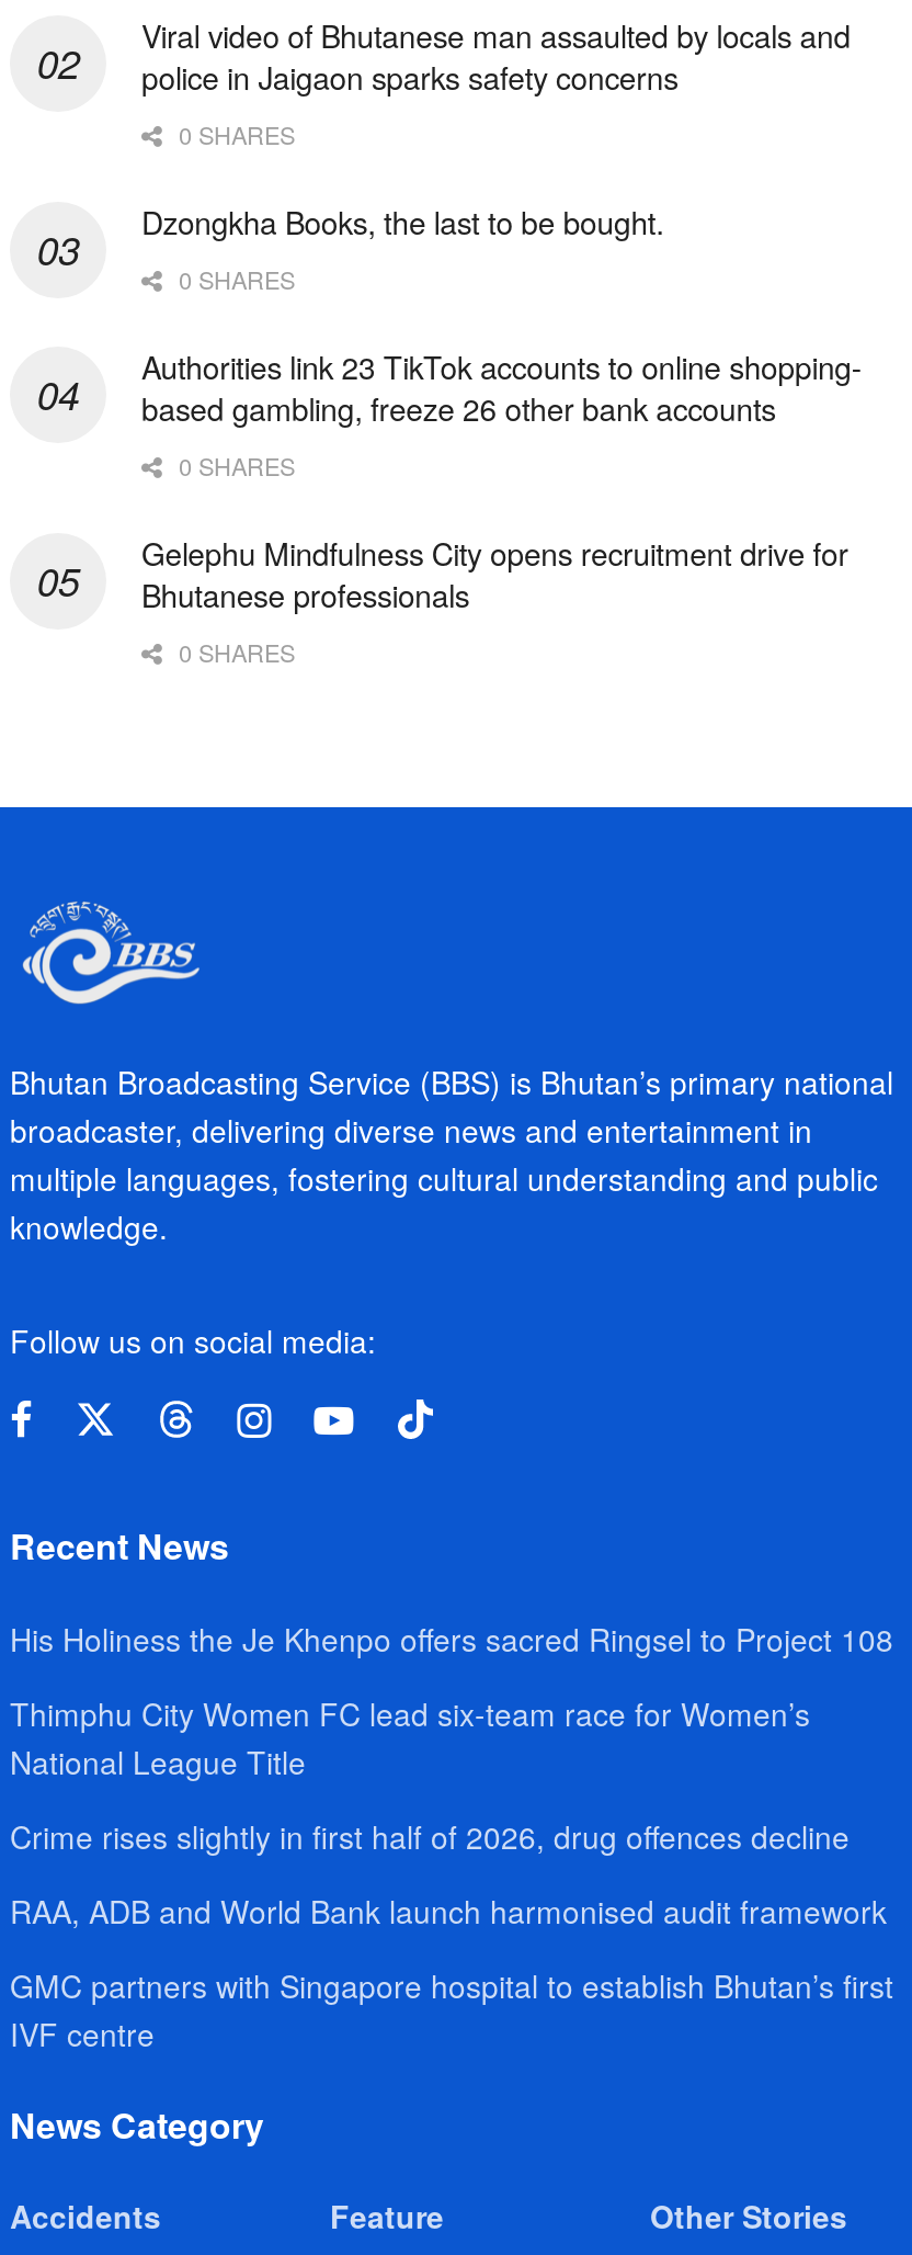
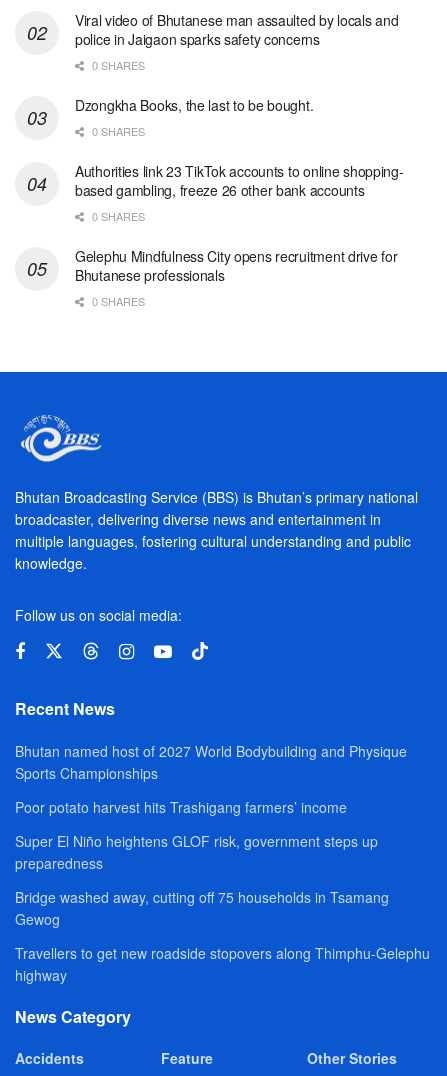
- His Holiness the Je Khenpo offers sacred Ringsel to Project 108
+ Bhutan named host of 2027 World Bodybuilding and Physique
+ Sports Championships

- Thimphu City Women FC lead six-team race for Women’s
- National League Title
+ Poor potato harvest hits Trashigang farmers’ income

- Crime rises slightly in first half of 2026, drug offences decline
+ Super El Niño heightens GLOF risk, government steps up
+ preparedness

- RAA, ADB and World Bank launch harmonised audit framework
+ Bridge washed away, cutting off 75 households in Tsamang
+ Gewog

- GMC partners with Singapore hospital to establish Bhutan’s first
- IVF centre
+ Travellers to get new roadside stopovers along Thimphu-Gelephu
+ highway
